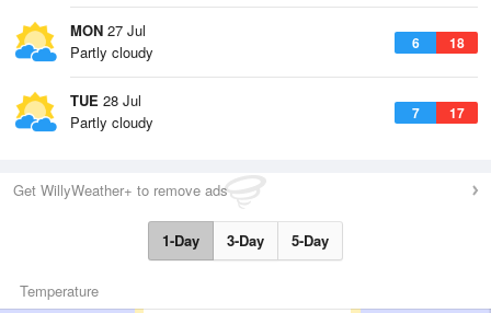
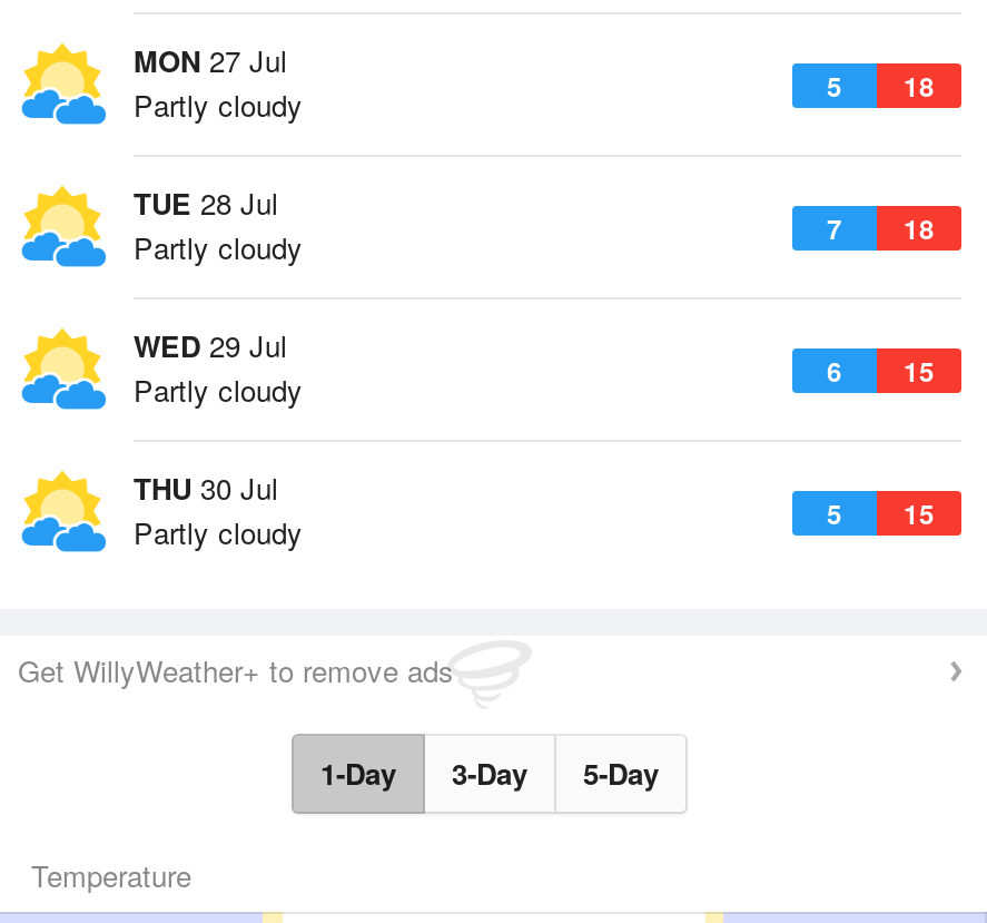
- 6 18
+ 5 18

- 17
+ 18
+ Partly cloudy
+ WED 29 Jul
+ 6
+ 15
+ Partly cloudy
+ THU 30 Jul
+ 5
+ 15
